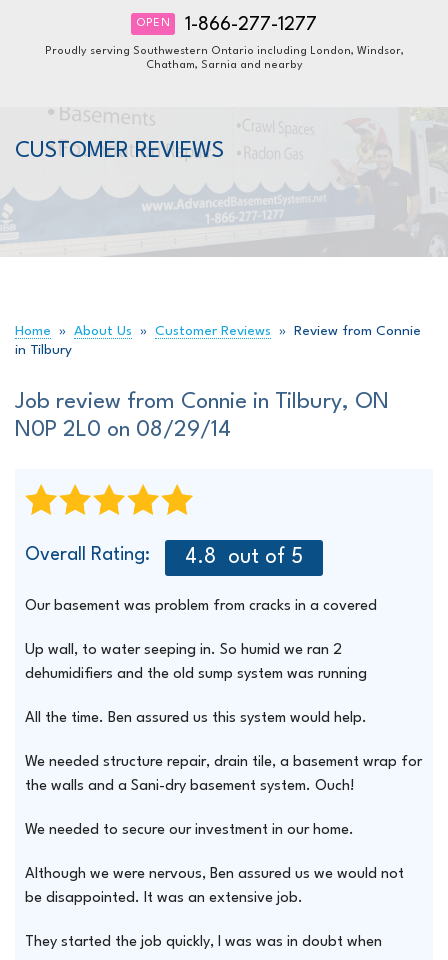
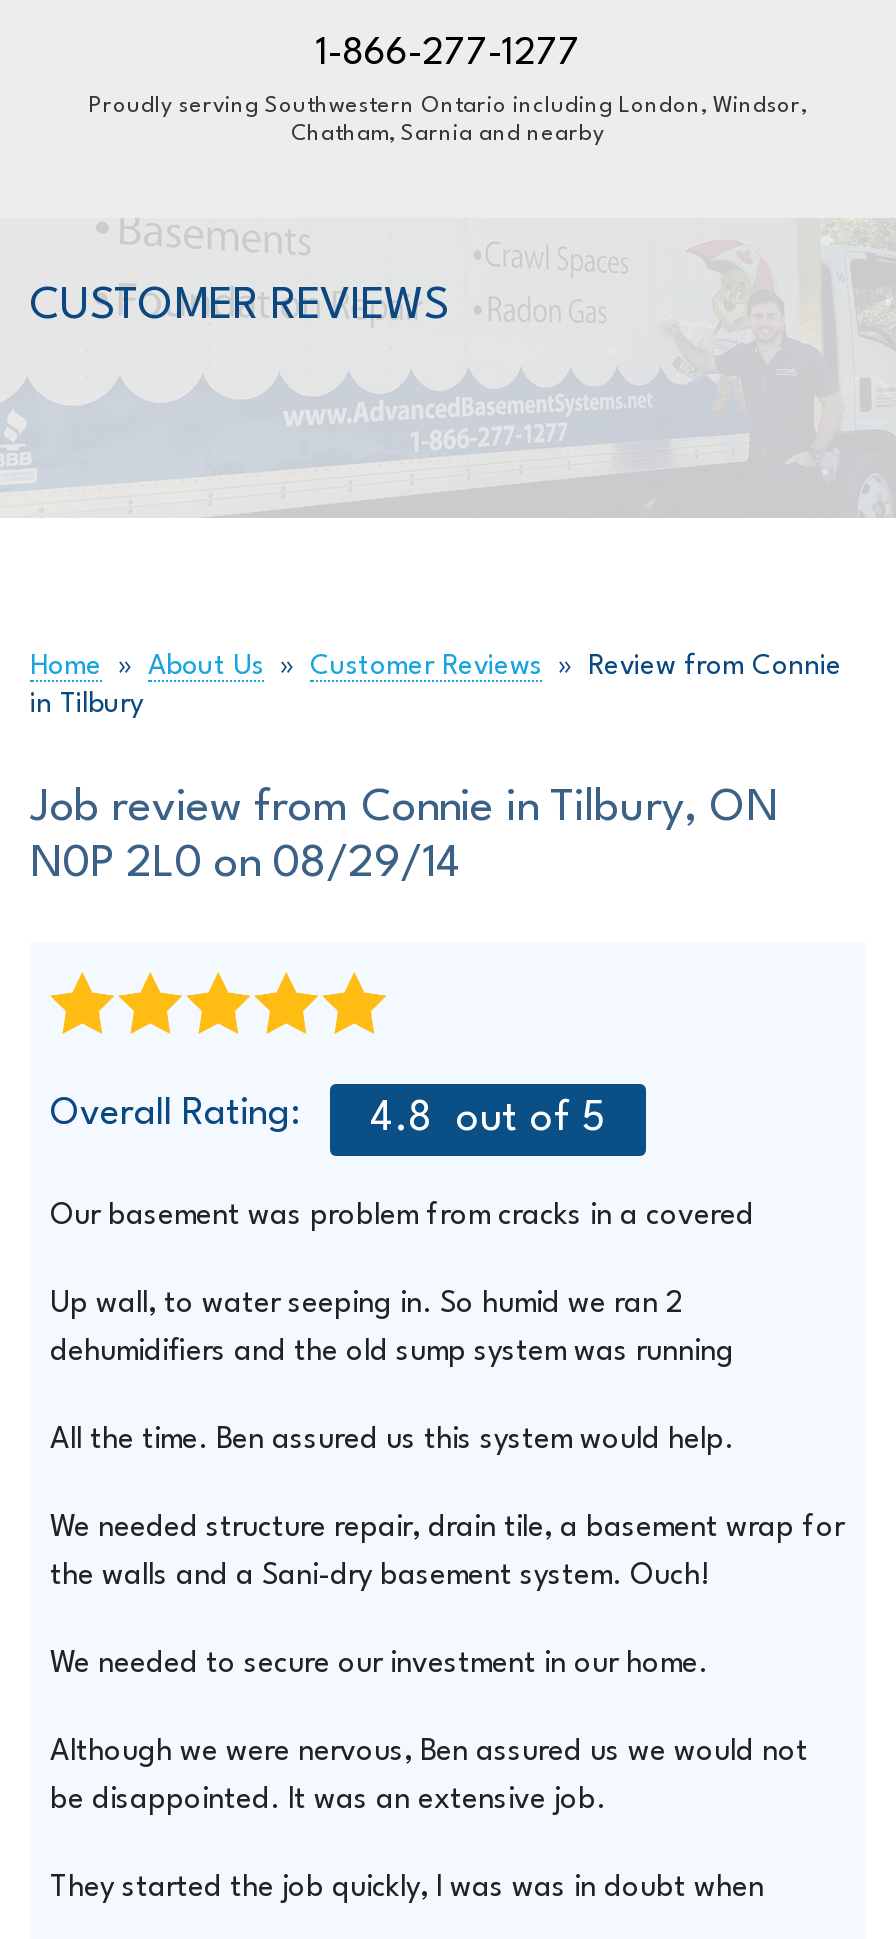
- OPEN
